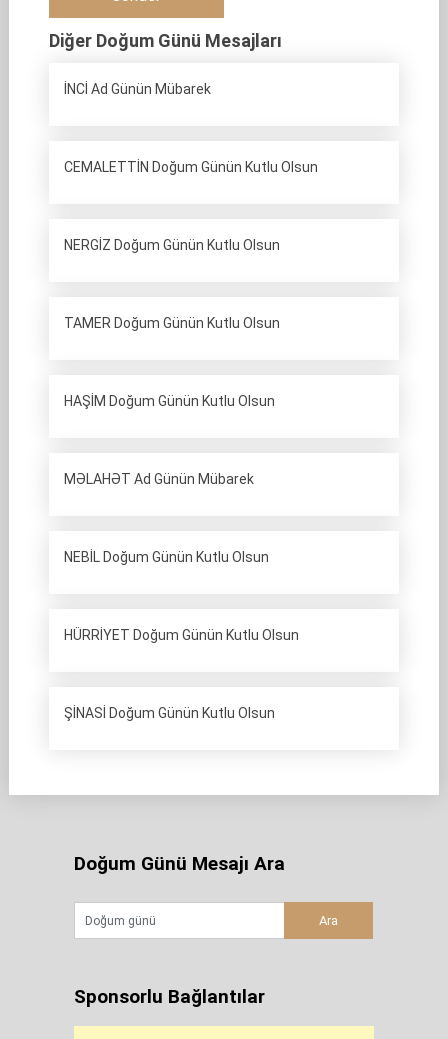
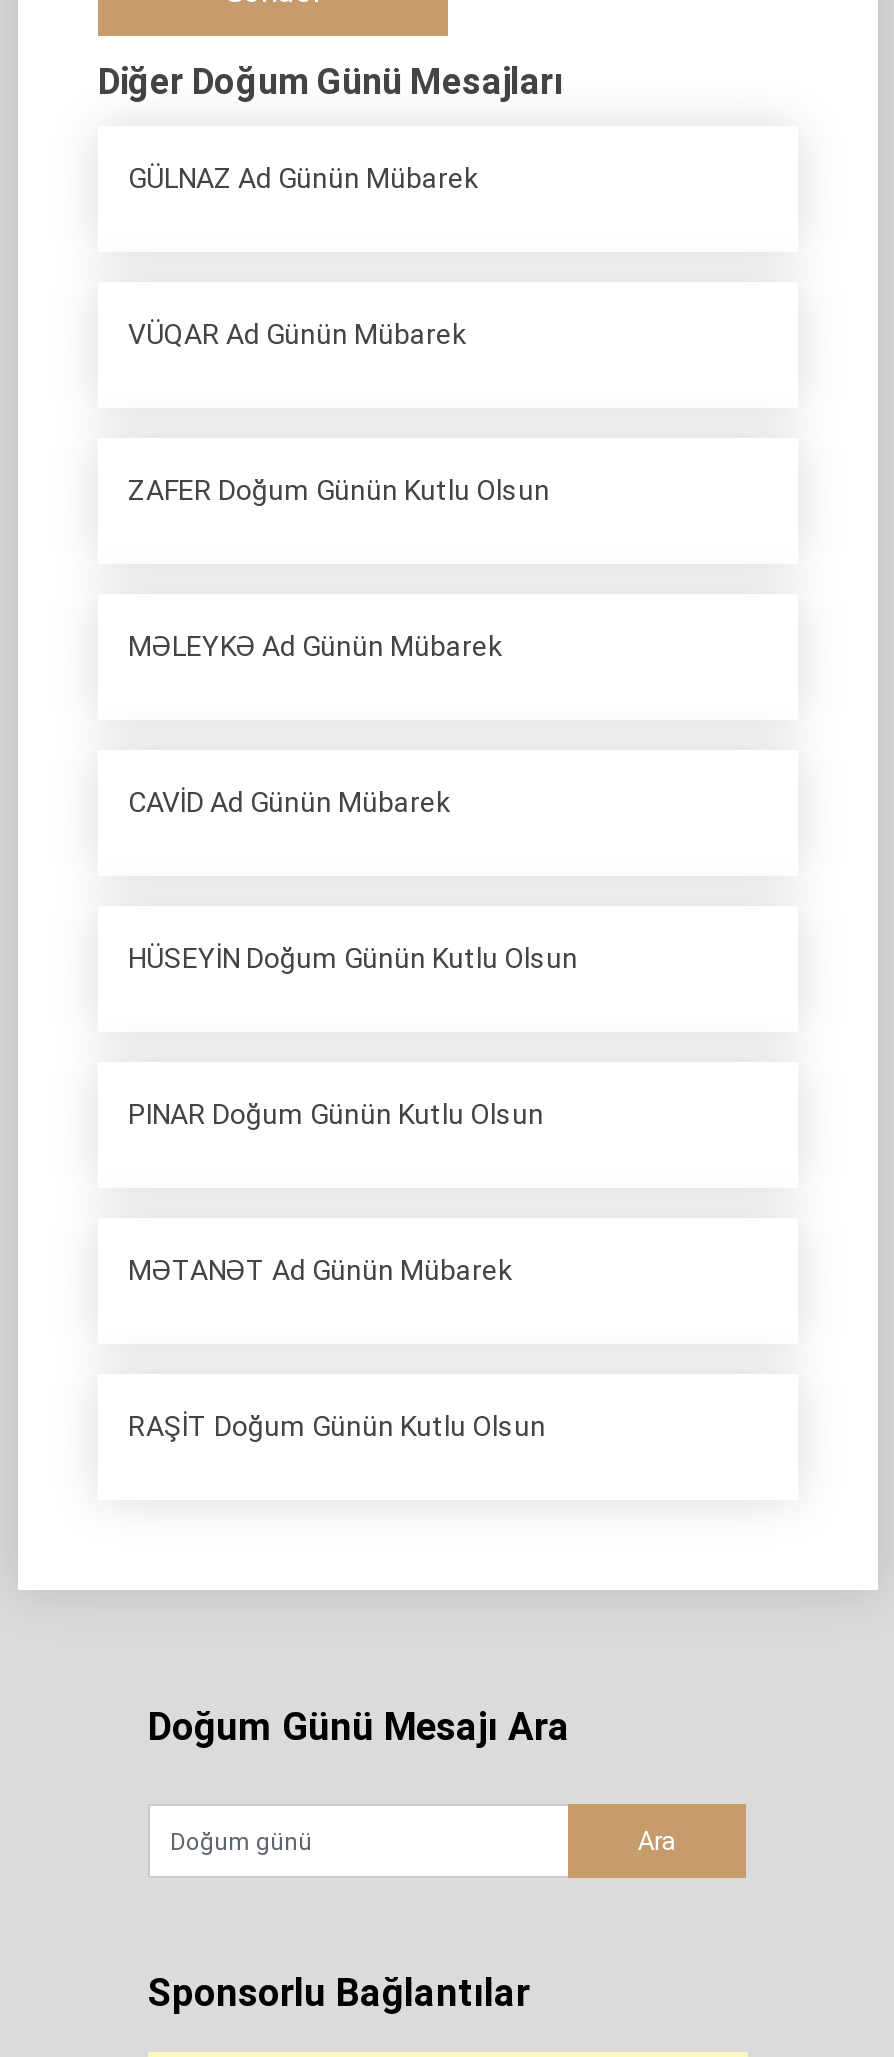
- İNCİ Ad Günün Mübarek
+ GÜLNAZ Ad Günün Mübarek

- CEMALETTİN Doğum Günün Kutlu Olsun
+ VÜQAR Ad Günün Mübarek

- NERGİZ Doğum Günün Kutlu Olsun
+ ZAFER Doğum Günün Kutlu Olsun

- TAMER Doğum Günün Kutlu Olsun
+ MƏLEYKƏ Ad Günün Mübarek

- HAŞİM Doğum Günün Kutlu Olsun
+ CAVİD Ad Günün Mübarek

- MƏLAHƏT Ad Günün Mübarek
+ HÜSEYİN Doğum Günün Kutlu Olsun

- NEBİL Doğum Günün Kutlu Olsun
+ PINAR Doğum Günün Kutlu Olsun

- HÜRRİYET Doğum Günün Kutlu Olsun
+ MƏTANƏT Ad Günün Mübarek

- ŞİNASİ Doğum Günün Kutlu Olsun
+ RAŞİT Doğum Günün Kutlu Olsun
